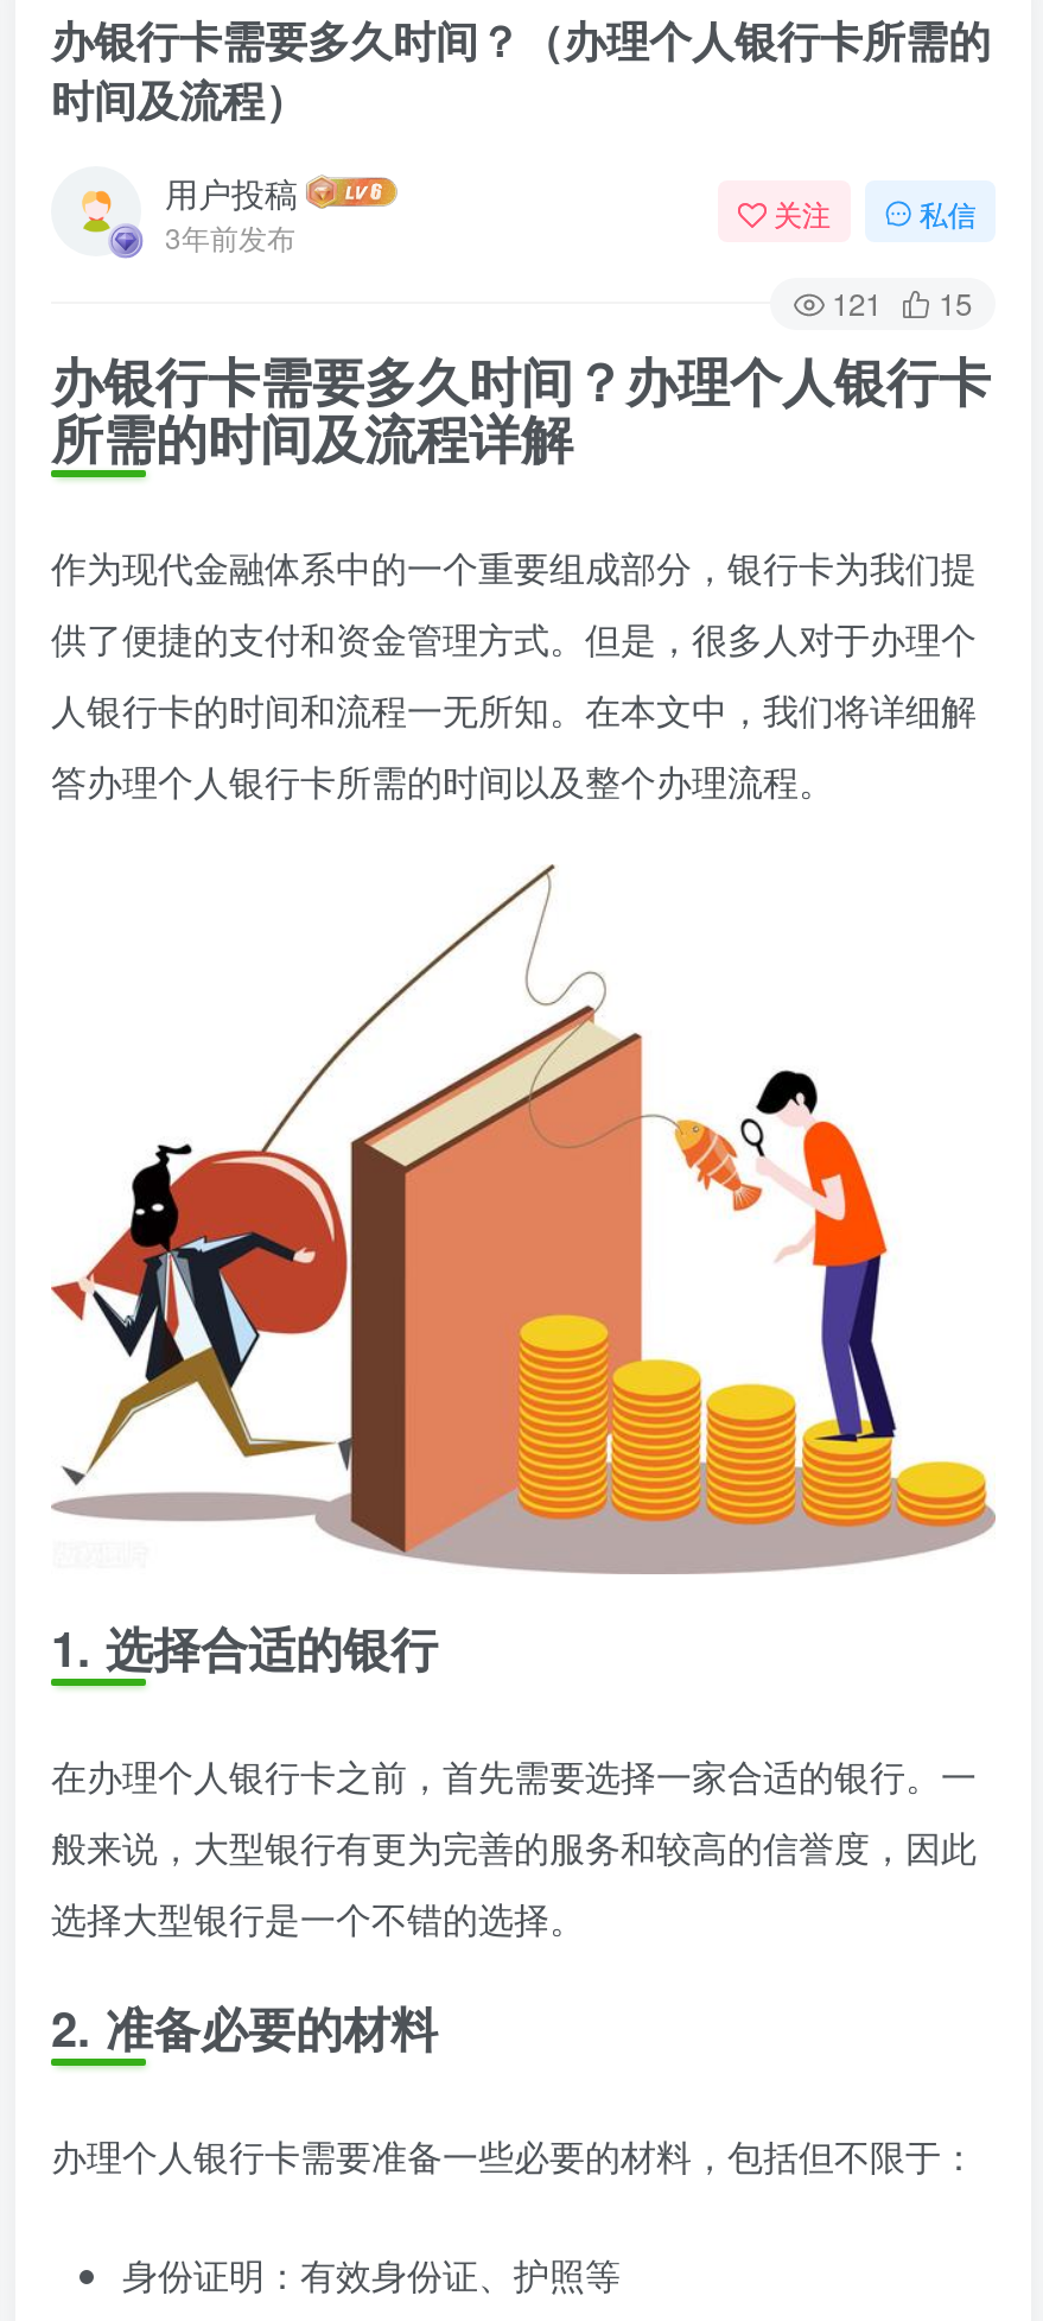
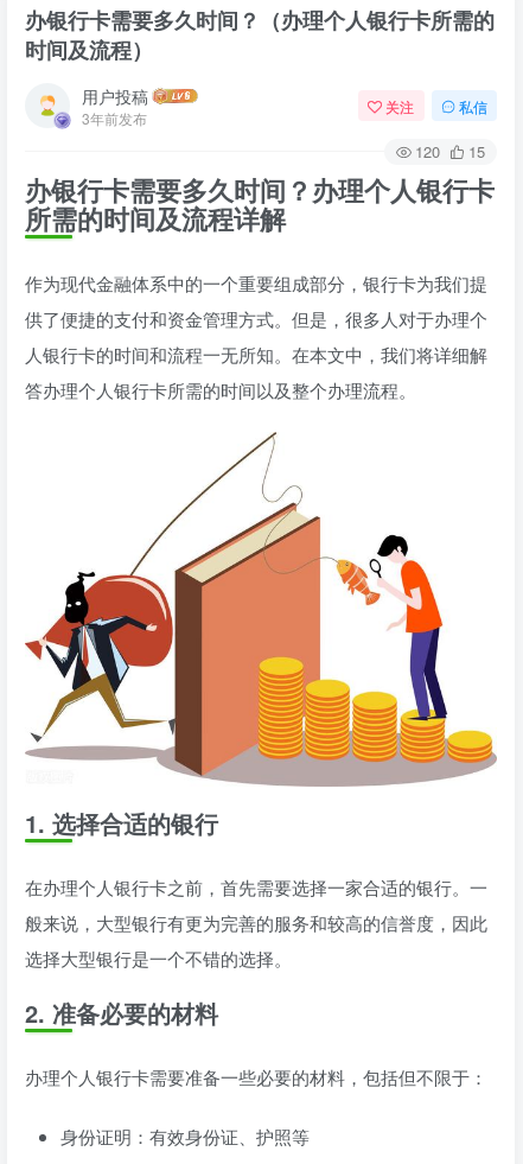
- 121 15
+ 120 15
